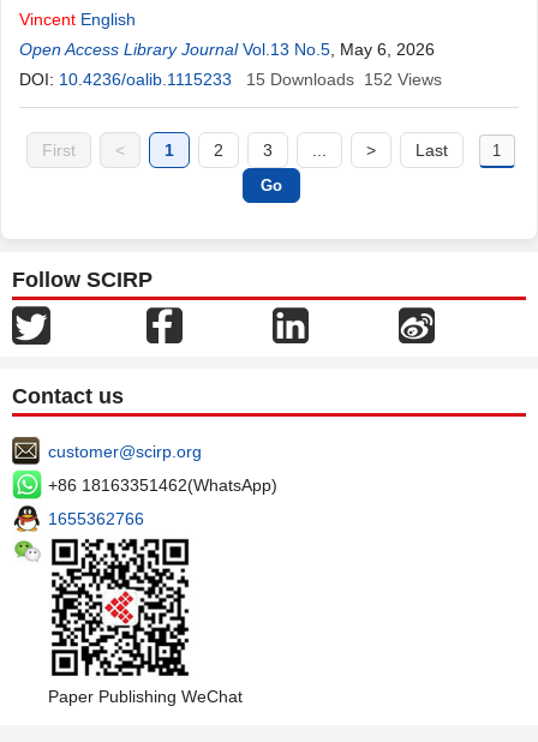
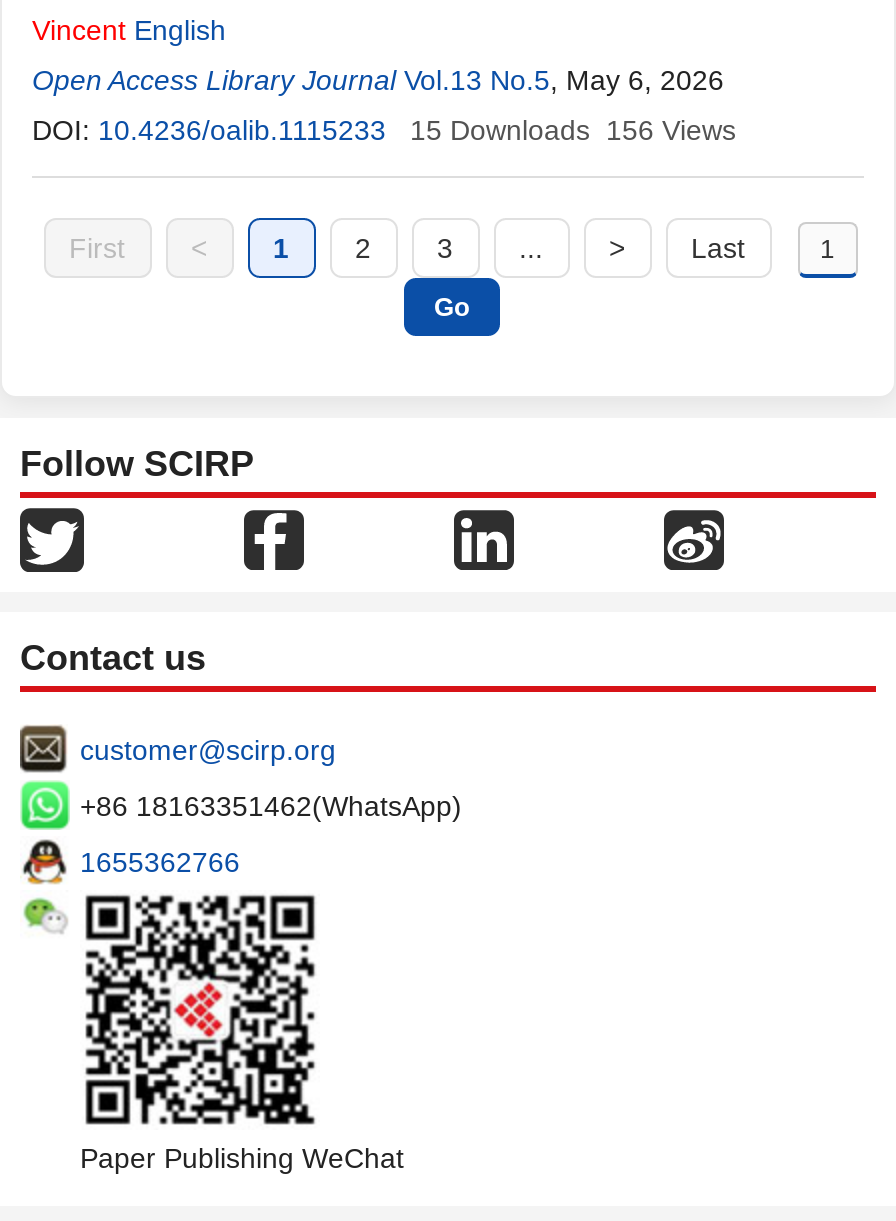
- 15 Downloads 152 Views
+ 15 Downloads 156 Views
